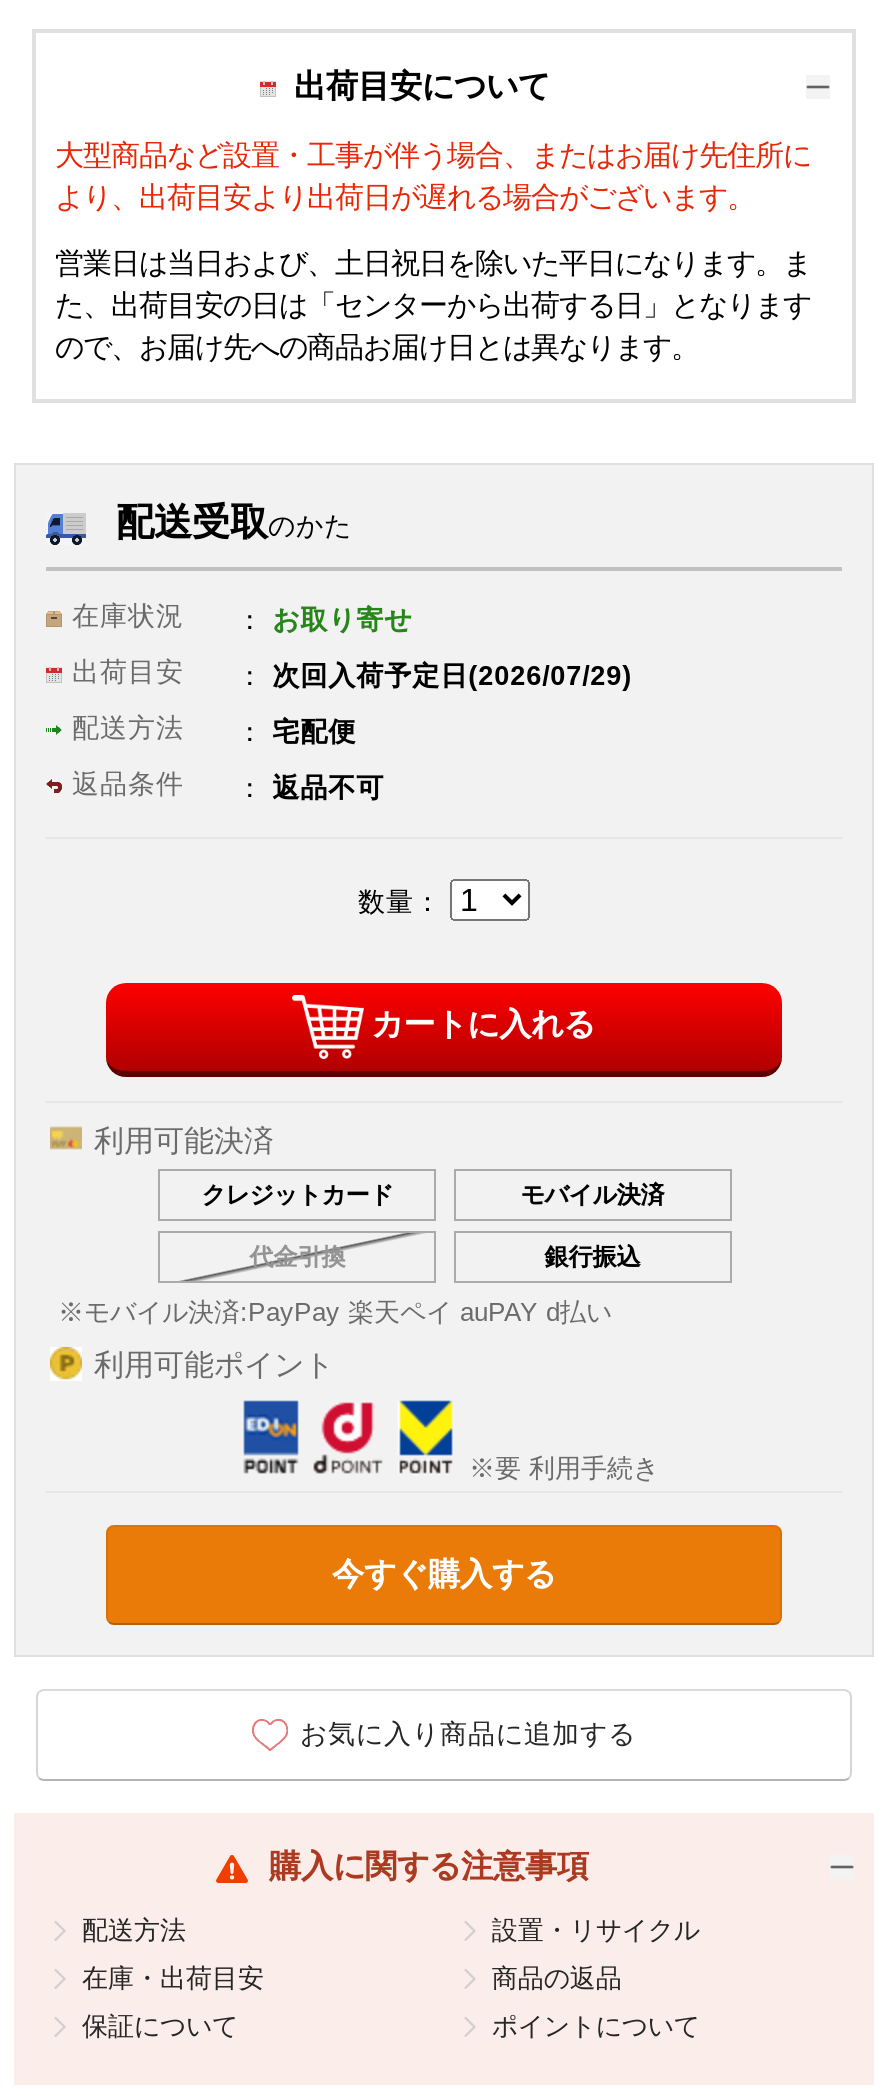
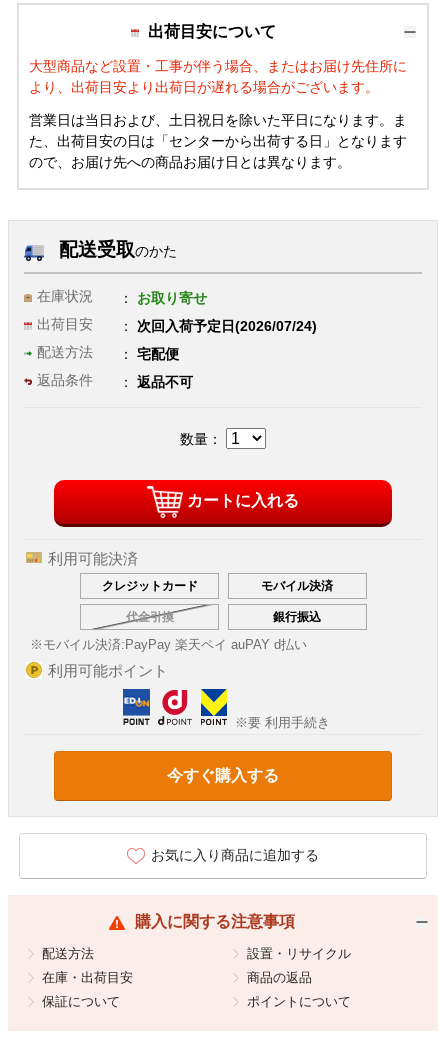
- 次回入荷予定日(2026/07/29)
+ 次回入荷予定日(2026/07/24)
